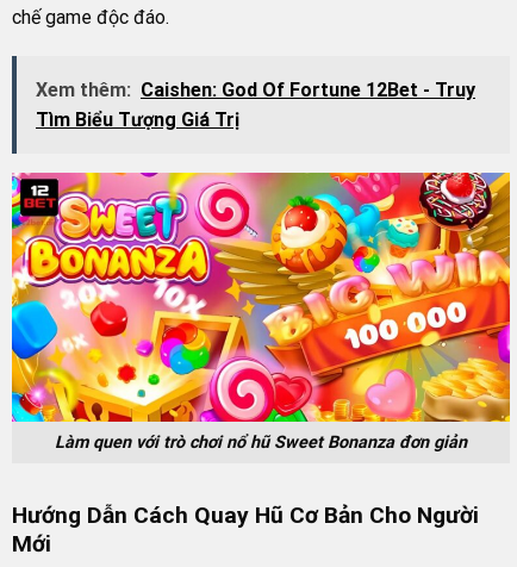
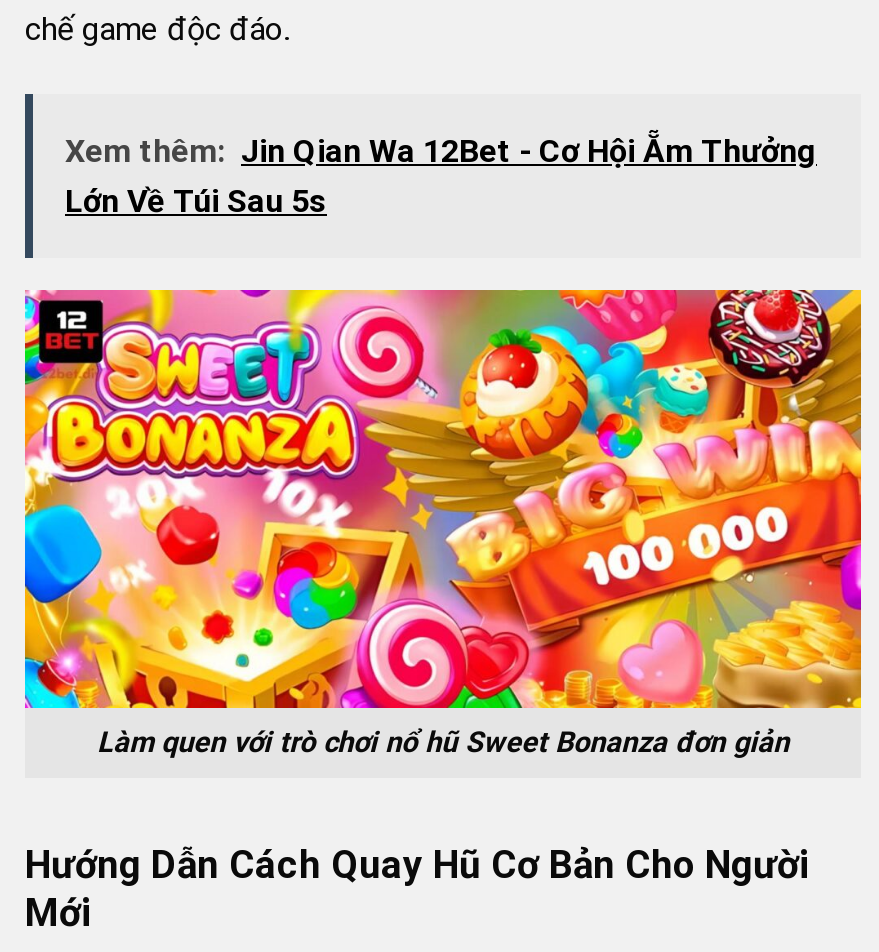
- Xem thêm: Caishen: God Of Fortune 12Bet - Truy
- Tìm Biểu Tượng Giá Trị
+ Xem thêm: Jin Qian Wa 12Bet - Cơ Hội Ẵm Thưởng
+ Lớn Về Túi Sau 5s
